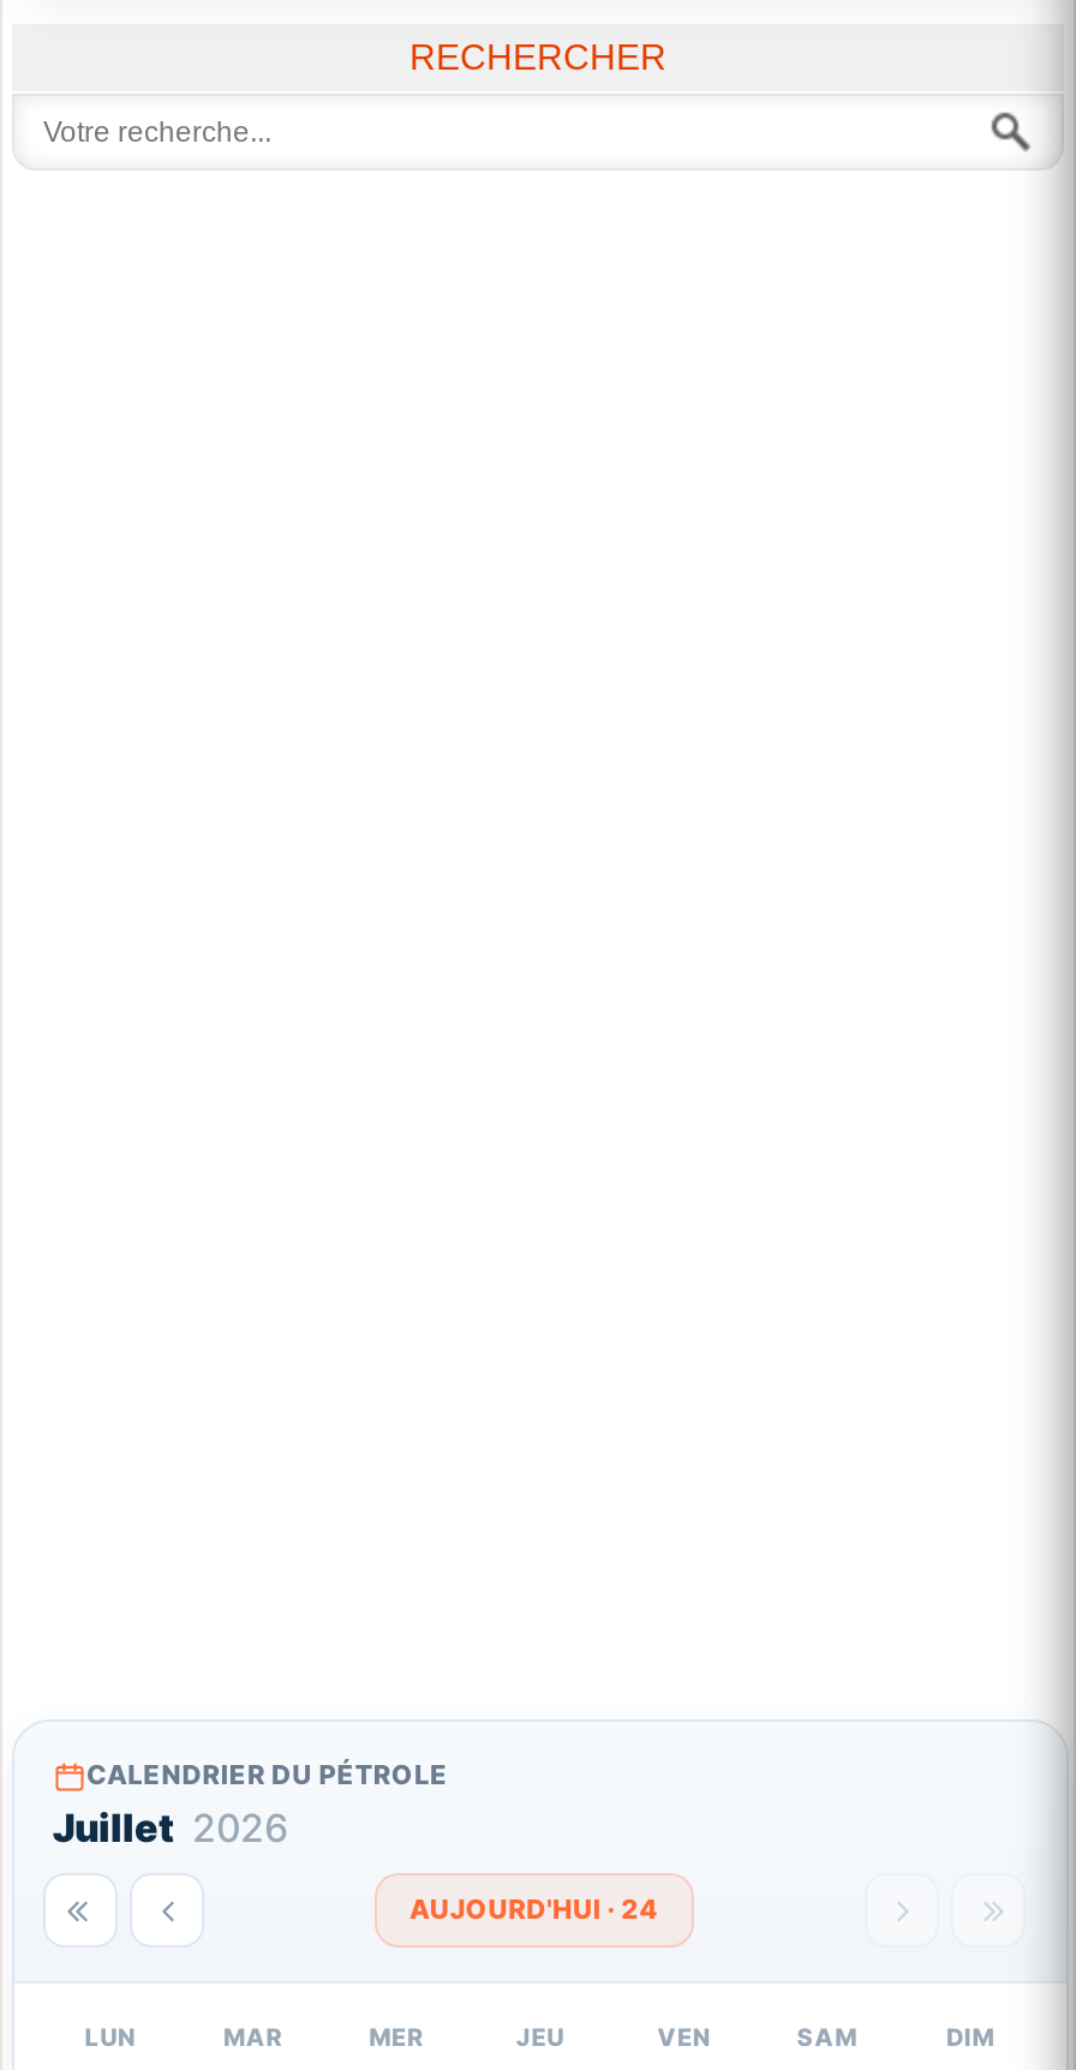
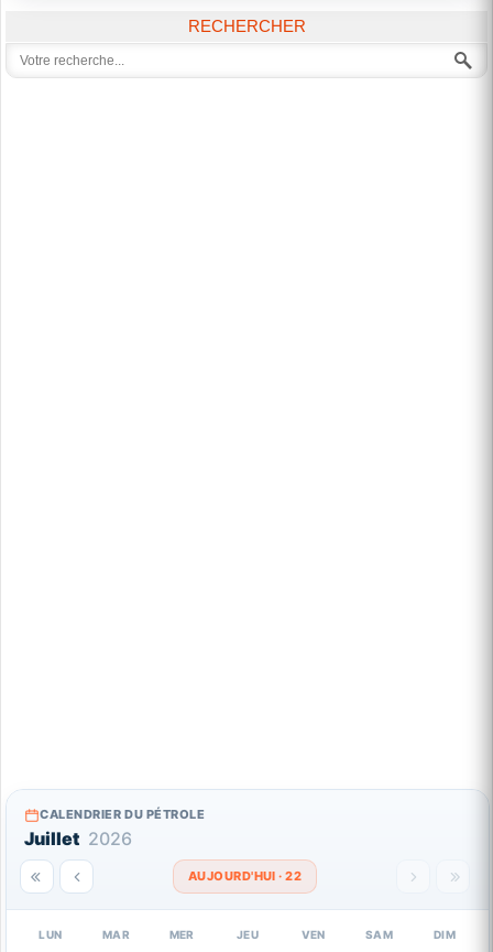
- AUJOURD'HUI · 24
+ AUJOURD'HUI · 22
